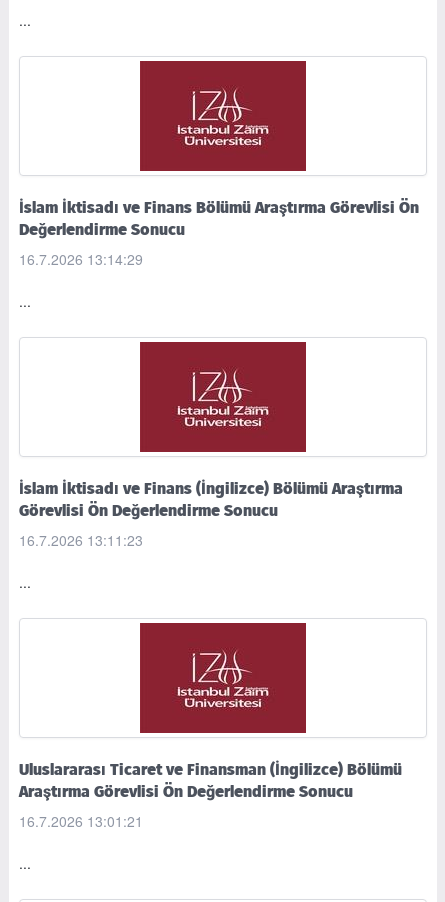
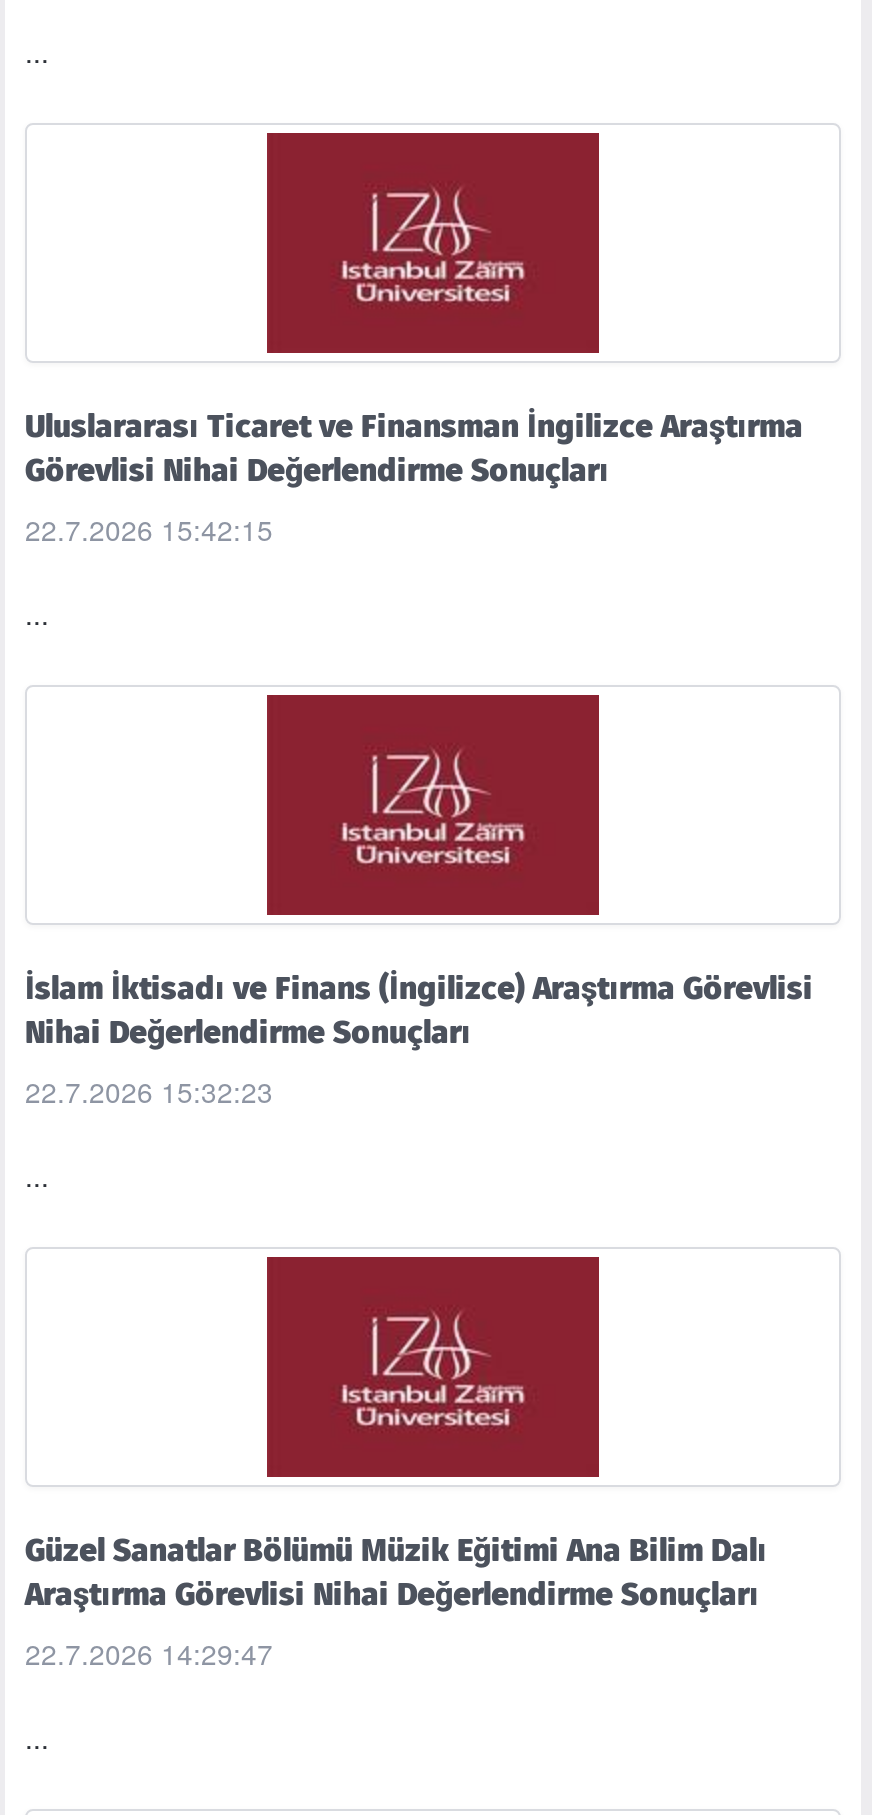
- İslam İktisadı ve Finans Bölümü Araştırma Görevlisi Ön
- Değerlendirme Sonucu
- 16.7.2026 13:14:29
+ Uluslararası Ticaret ve Finansman İngilizce Araştırma
+ Görevlisi Nihai Değerlendirme Sonuçları
+ 22.7.2026 15:42:15

- İslam İktisadı ve Finans (İngilizce) Bölümü Araştırma
- Görevlisi Ön Değerlendirme Sonucu
- 16.7.2026 13:11:23
+ İslam İktisadı ve Finans (İngilizce) Araştırma Görevlisi
+ Nihai Değerlendirme Sonuçları
+ 22.7.2026 15:32:23

- Uluslararası Ticaret ve Finansman (İngilizce) Bölümü
- Araştırma Görevlisi Ön Değerlendirme Sonucu
- 16.7.2026 13:01:21
+ Güzel Sanatlar Bölümü Müzik Eğitimi Ana Bilim Dalı
+ Araştırma Görevlisi Nihai Değerlendirme Sonuçları
+ 22.7.2026 14:29:47
